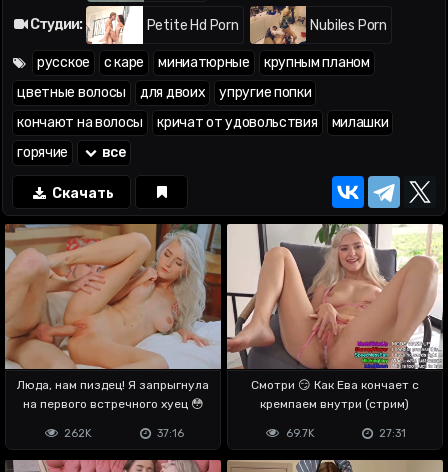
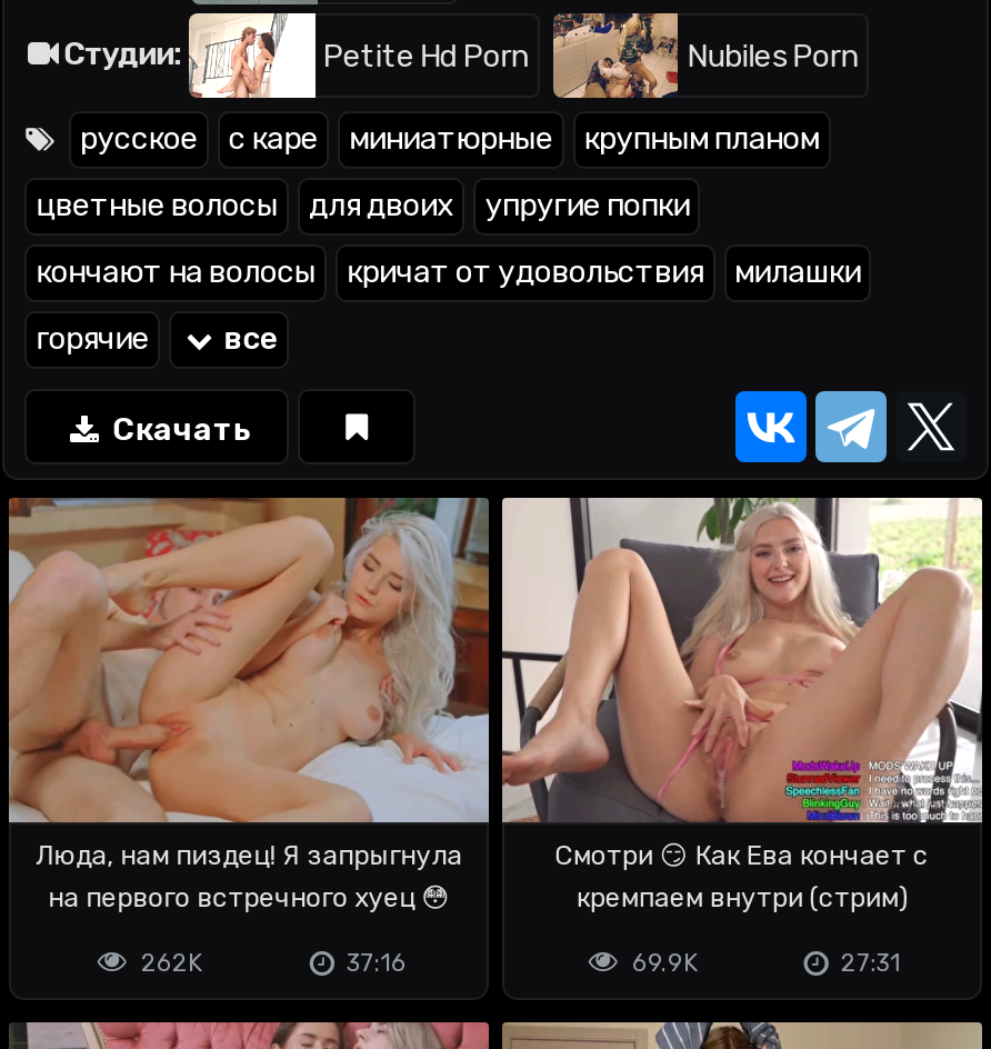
- 69.7K
+ 69.9K
